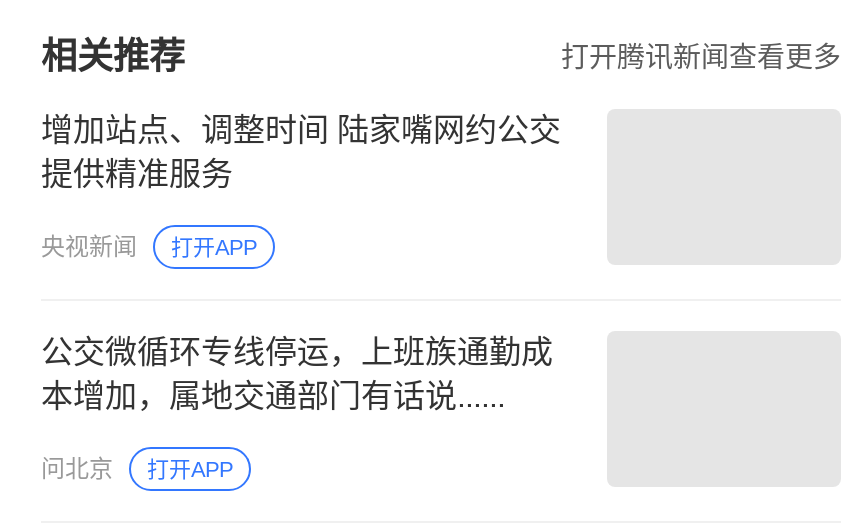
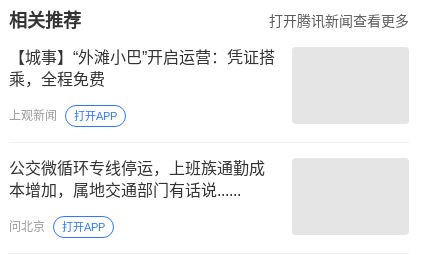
- 增加站点、调整时间 陆家嘴网约公交
- 提供精准服务
+ 【城事】“外滩小巴”开启运营：凭证搭
+ 乘，全程免费

- 央视新闻
+ 上观新闻
